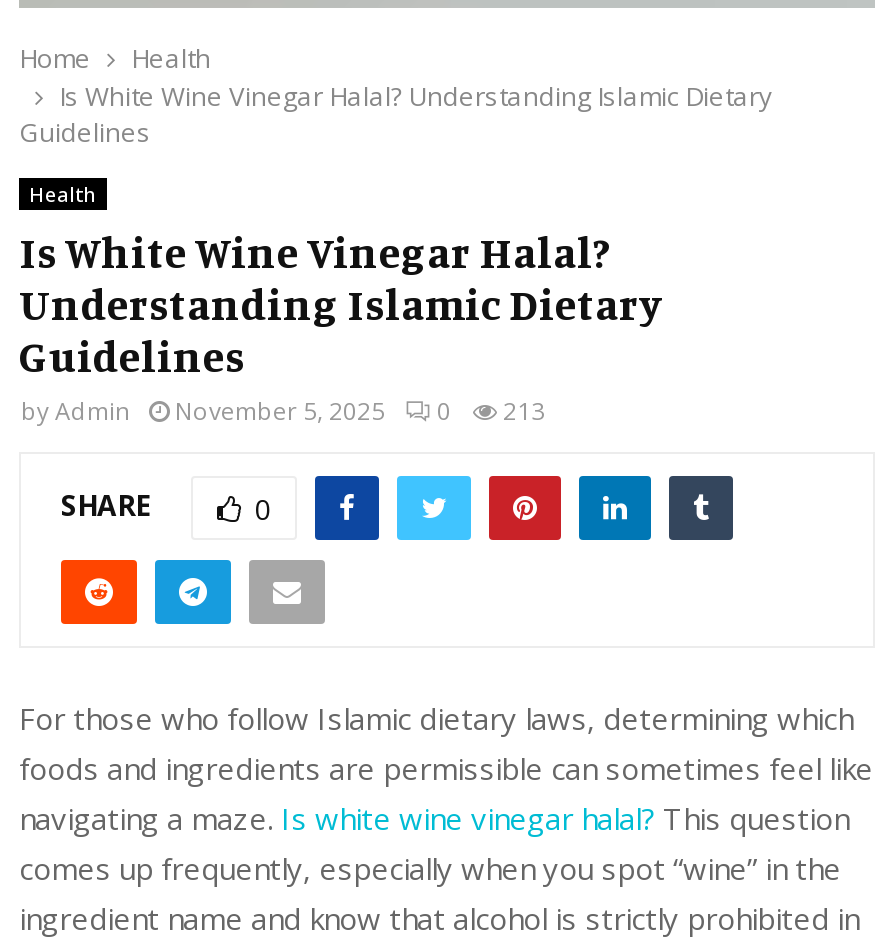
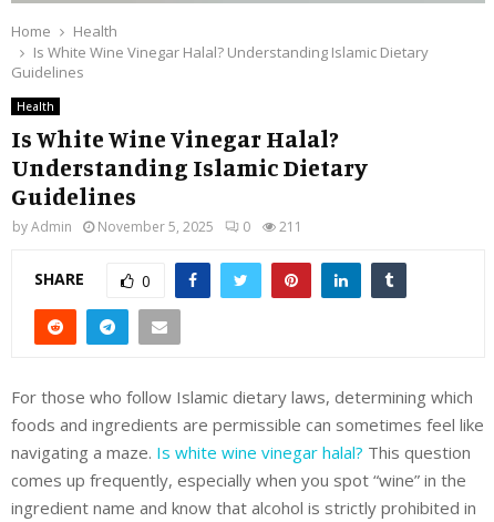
- by Admin November 5, 2025 0 213
+ by Admin November 5, 2025 0 211
